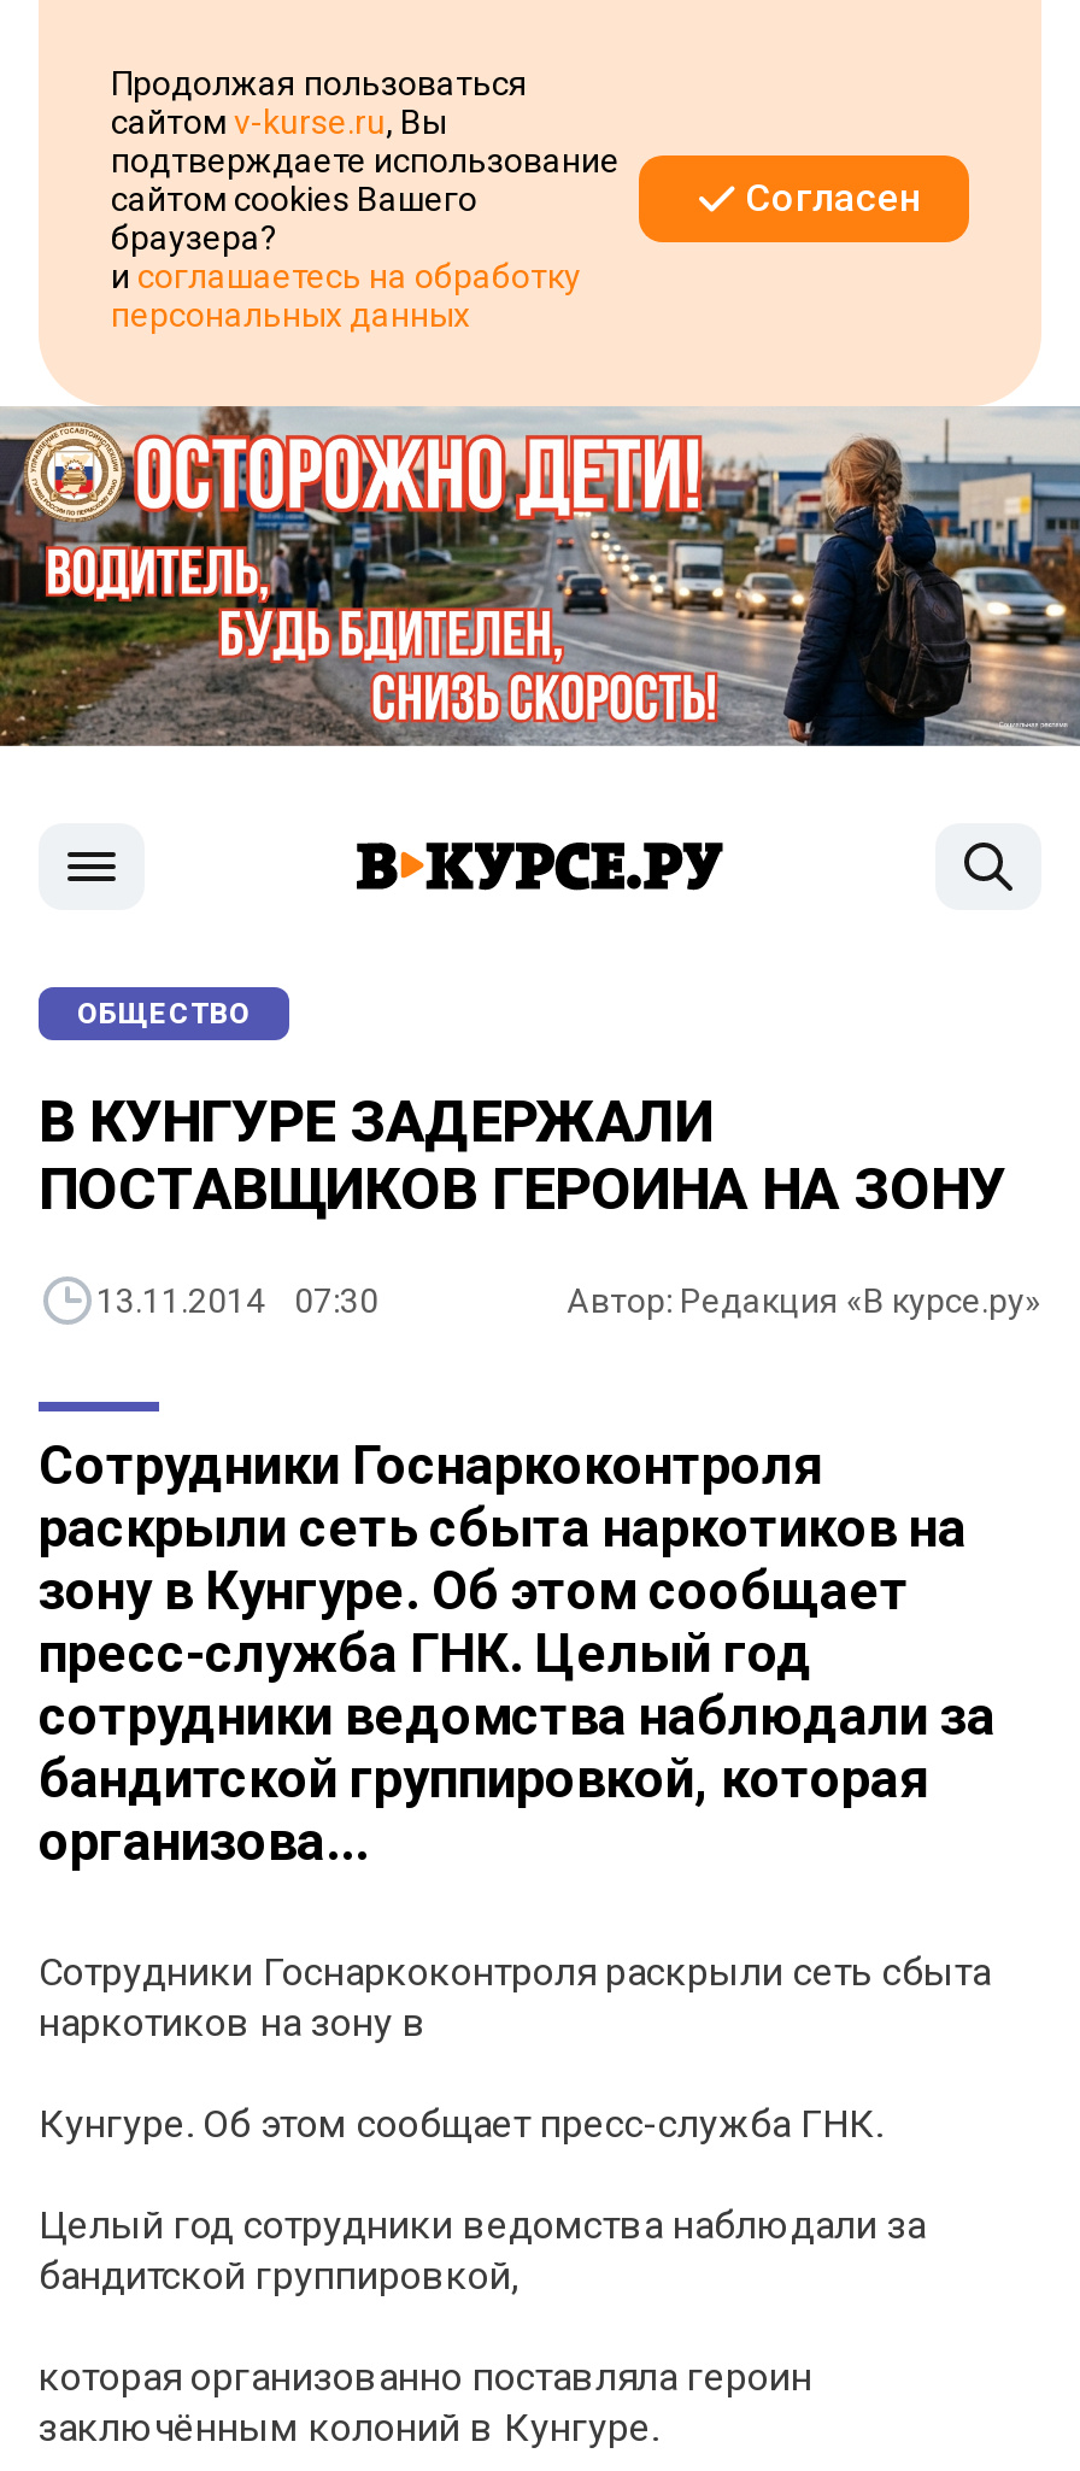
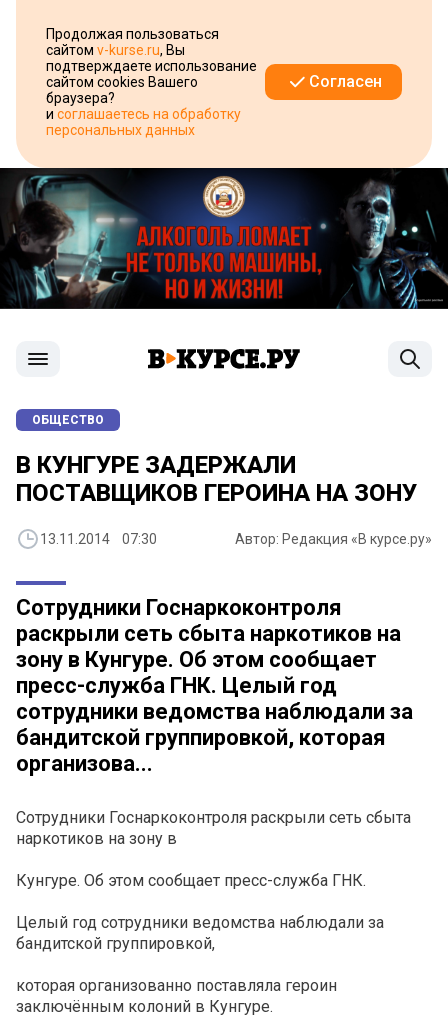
- [image]
+ [image]
